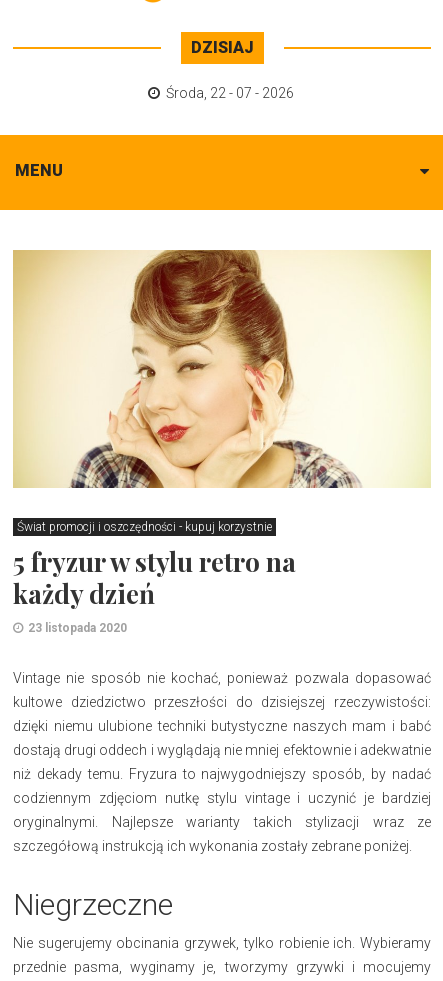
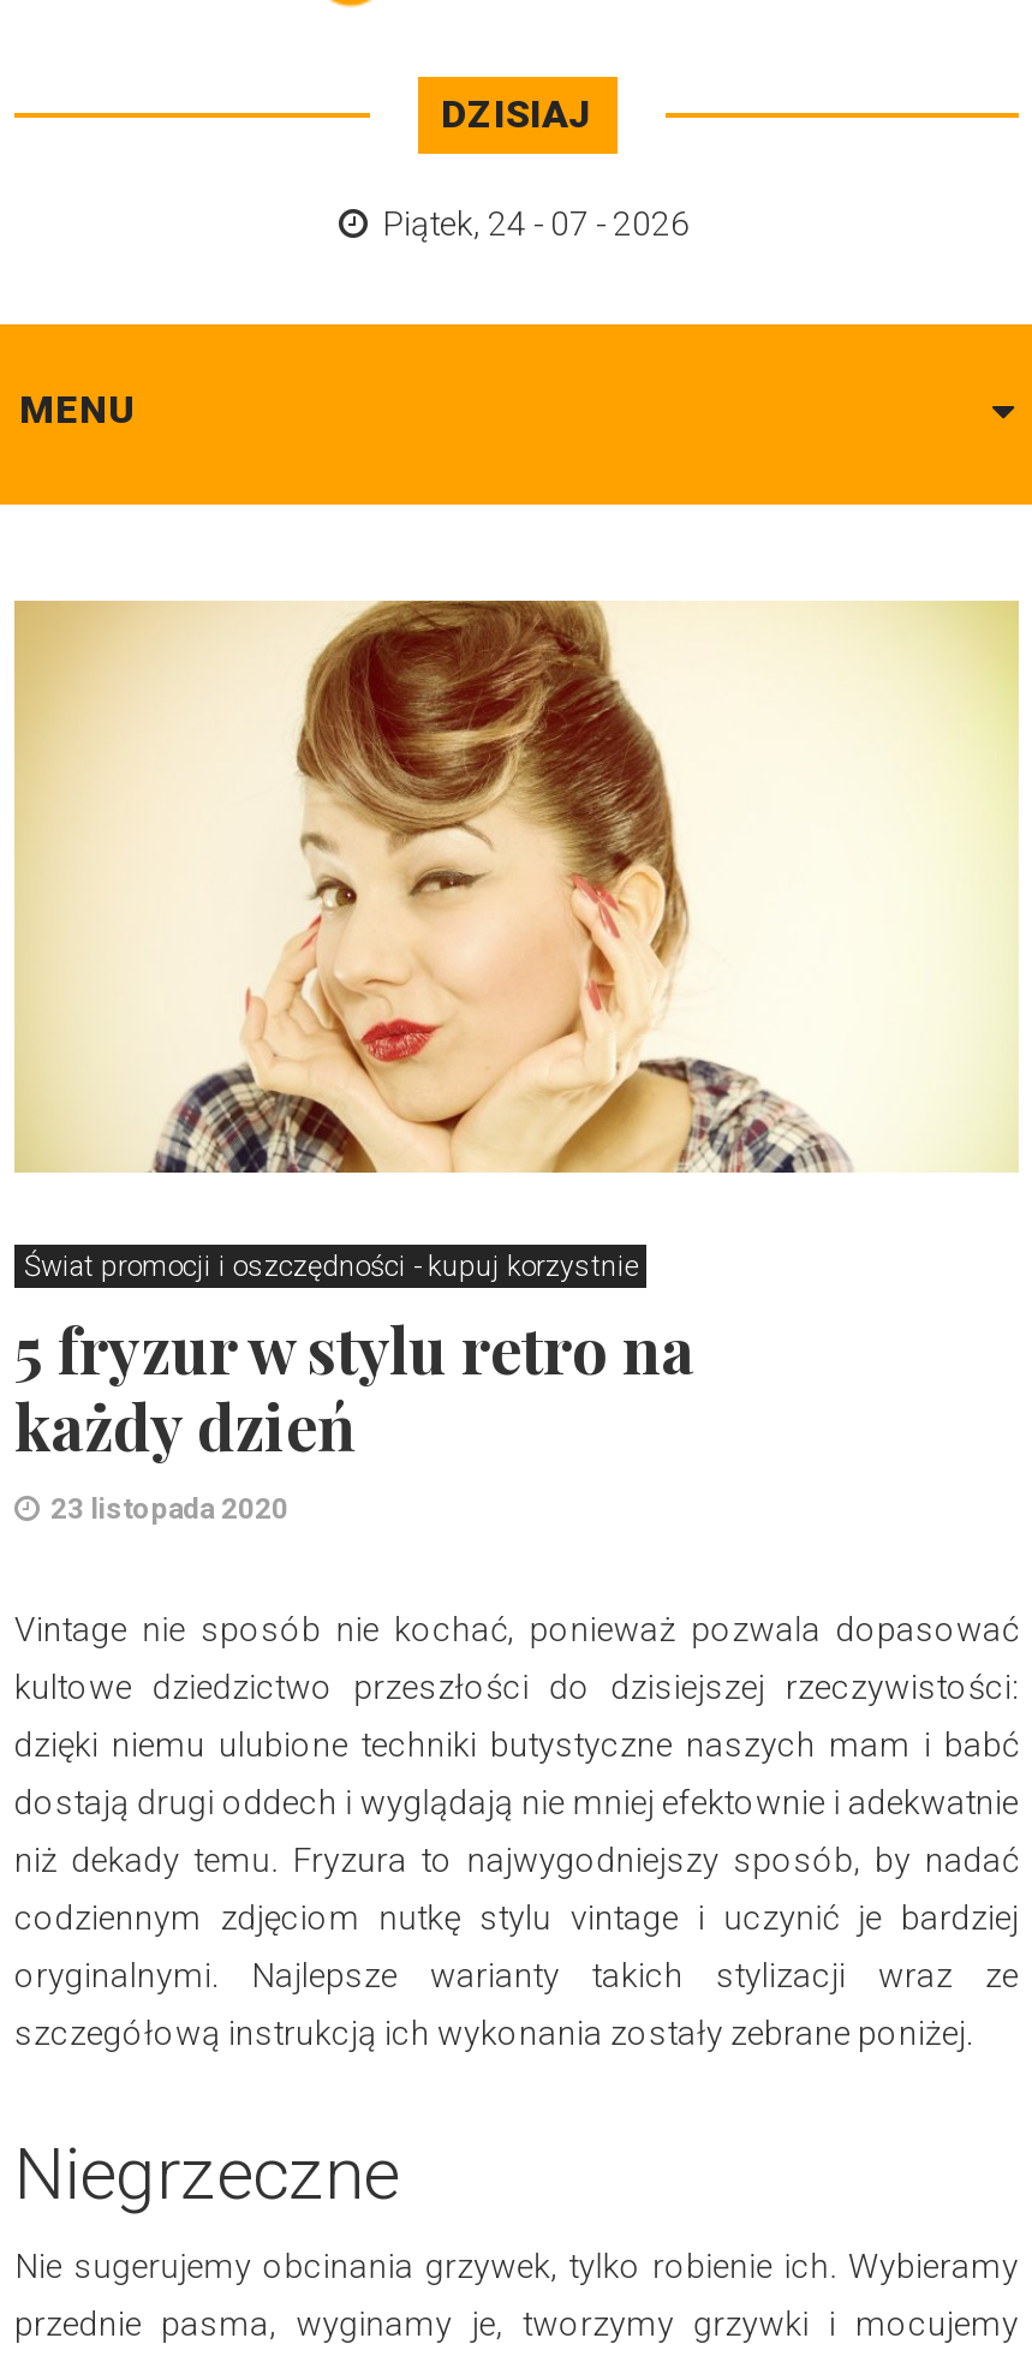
- Środa, 22 - 07 - 2026
+ Piątek, 24 - 07 - 2026
